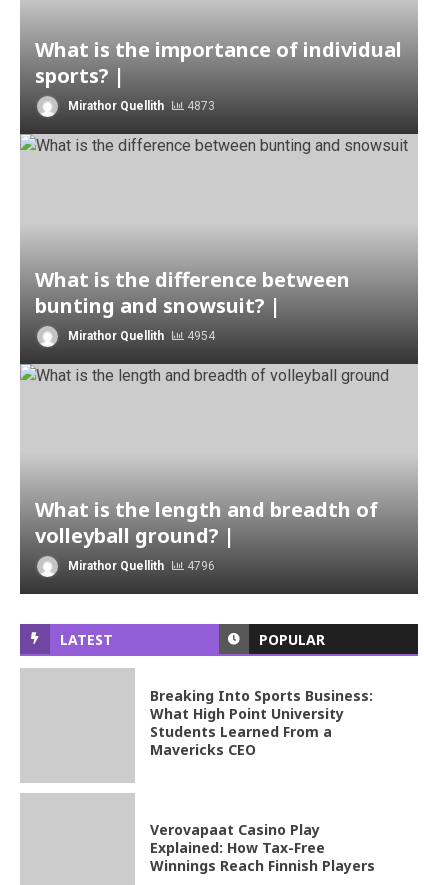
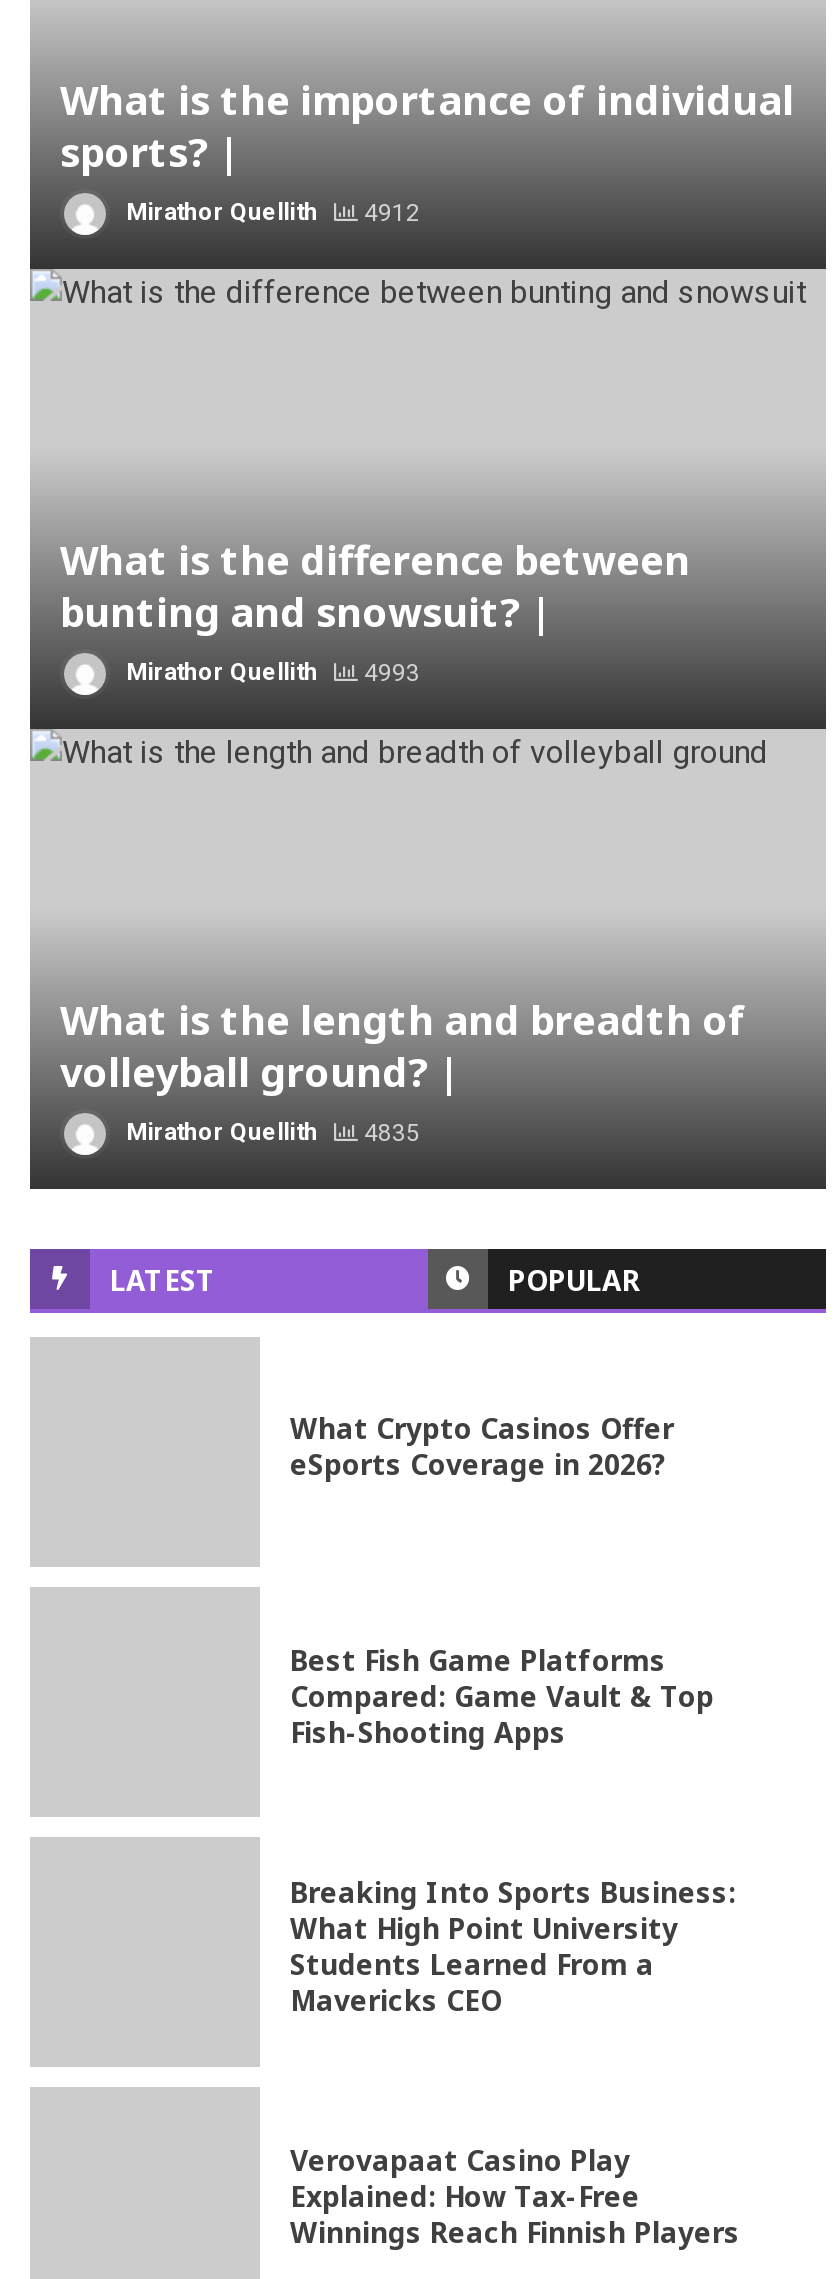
- Mirathor Quellith 4873
+ Mirathor Quellith 4912

- Mirathor Quellith 4954
+ Mirathor Quellith 4993

- Mirathor Quellith 4796
+ Mirathor Quellith 4835

+ What Crypto Casinos Offer
+ eSports Coverage in 2026?

+ Best Fish Game Platforms
+ Compared: Game Vault & Top
+ Fish-Shooting Apps
